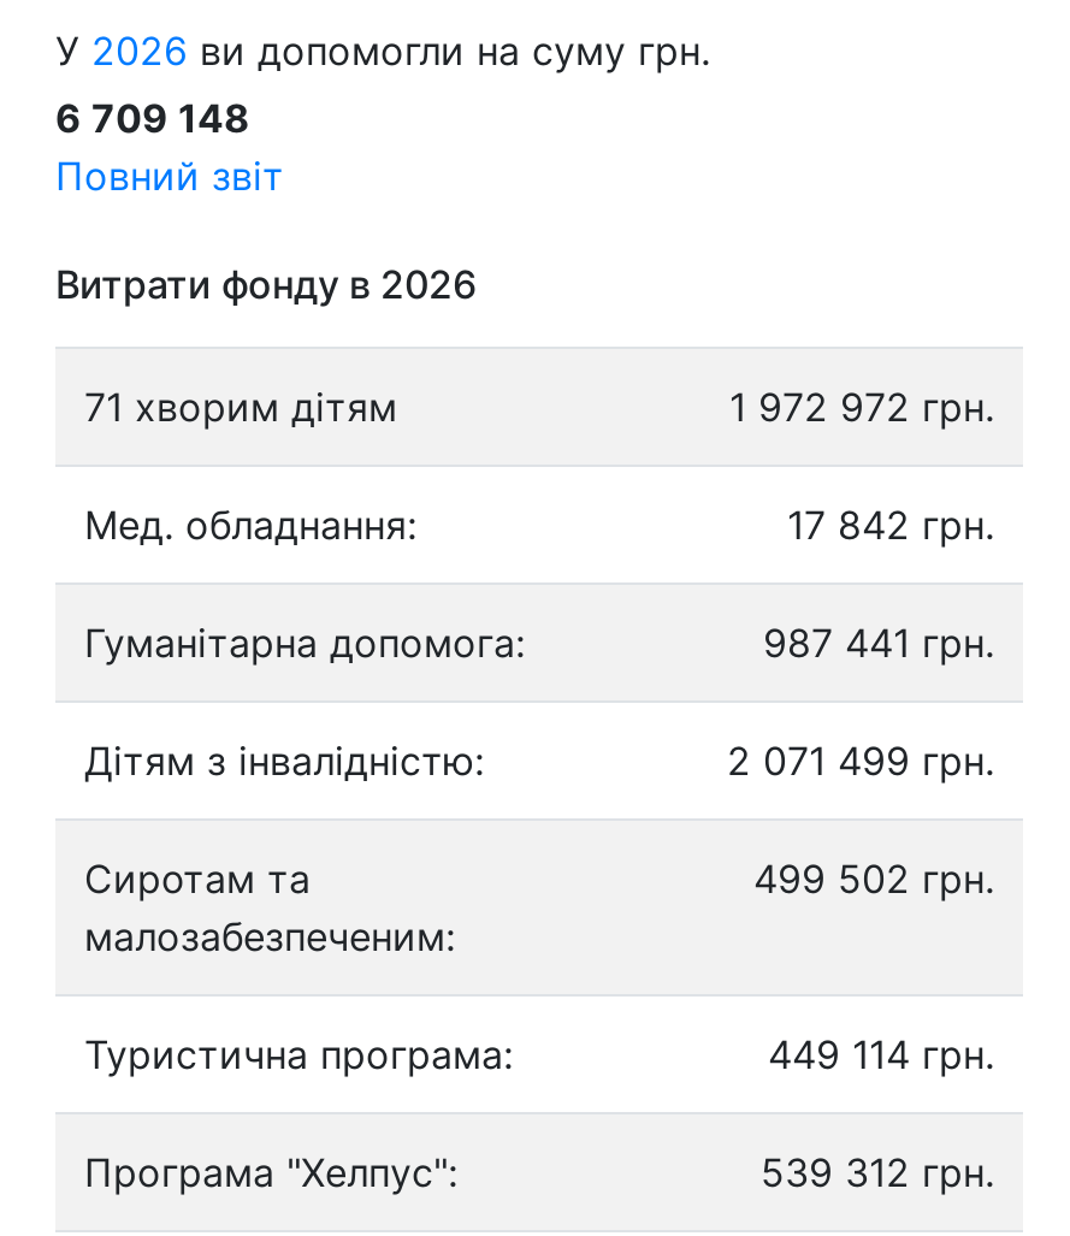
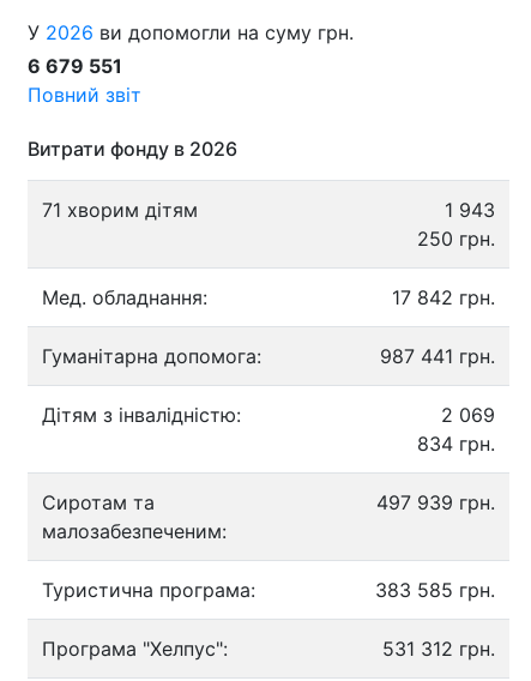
- 6 709 148
+ 6 679 551

- 1 972 972 грн.
+ 1 943
+ 250 грн.

- 2 071 499 грн.
+ 2 069
+ 834 грн.

- 499 502 грн.
+ 497 939 грн.

- 449 114 грн.
+ 383 585 грн.

- 539 312 грн.
+ 531 312 грн.
